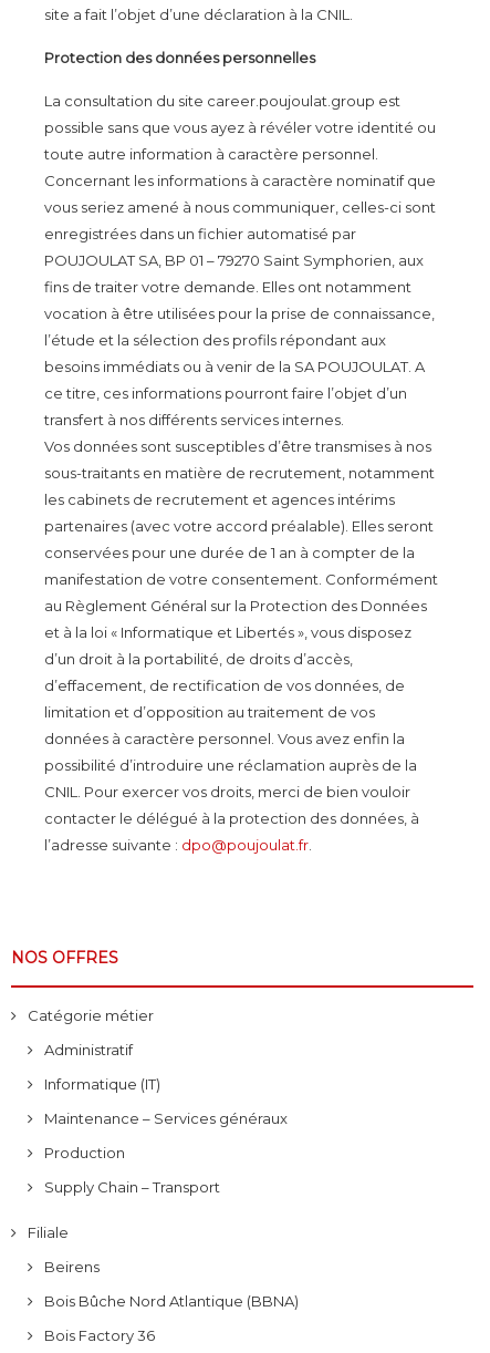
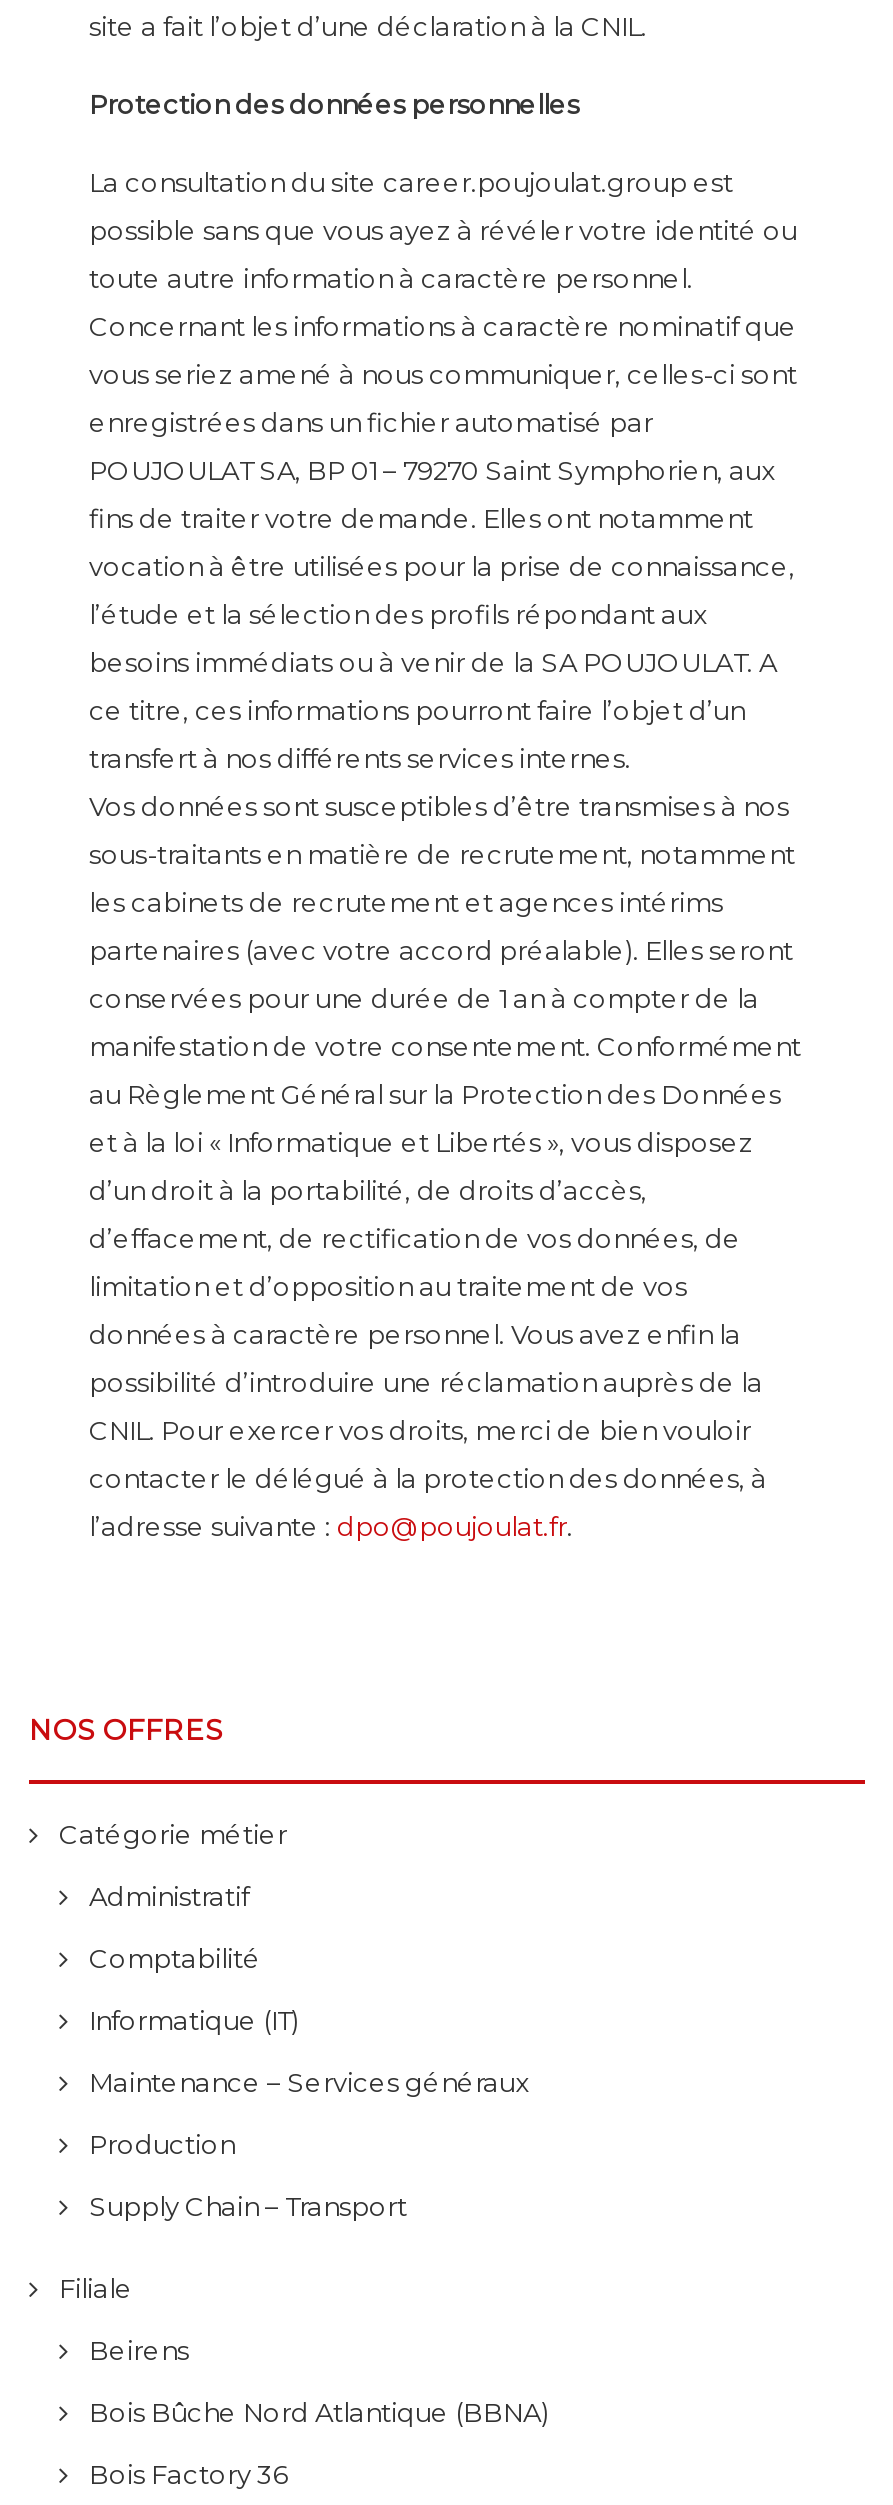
+ Comptabilité
